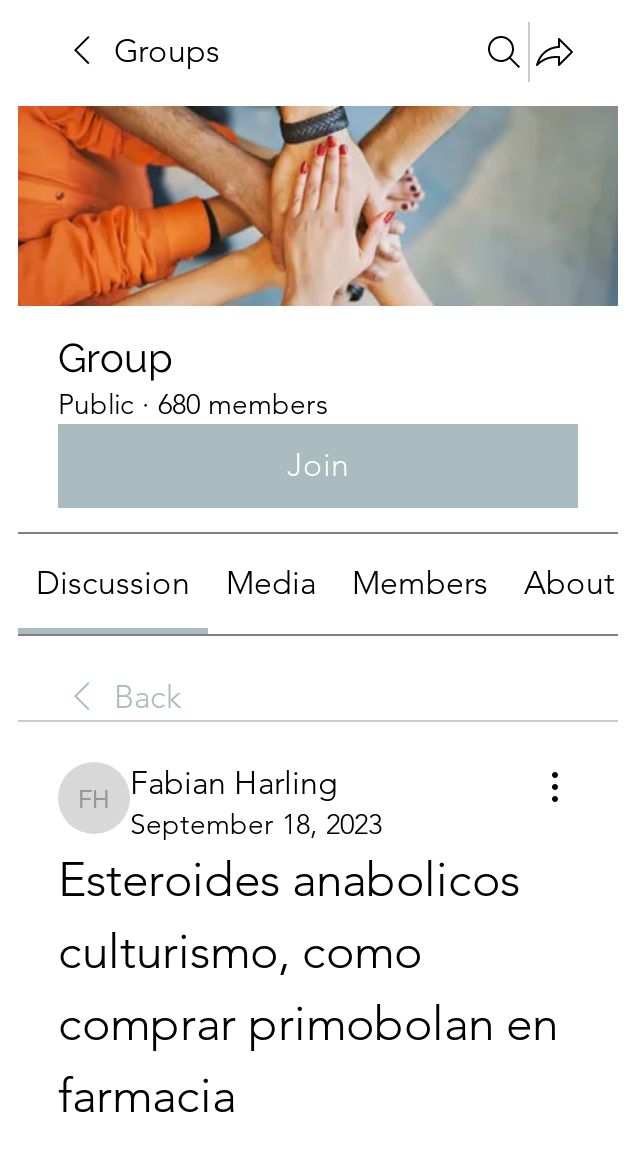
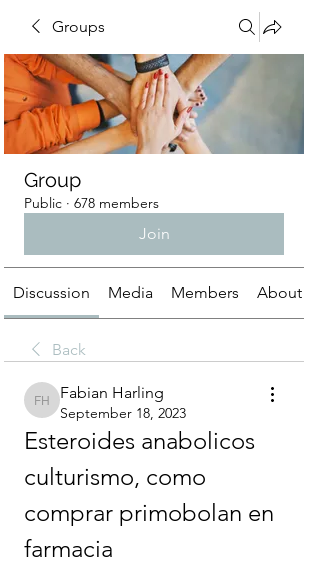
- Public · 680 members
+ Public · 678 members
